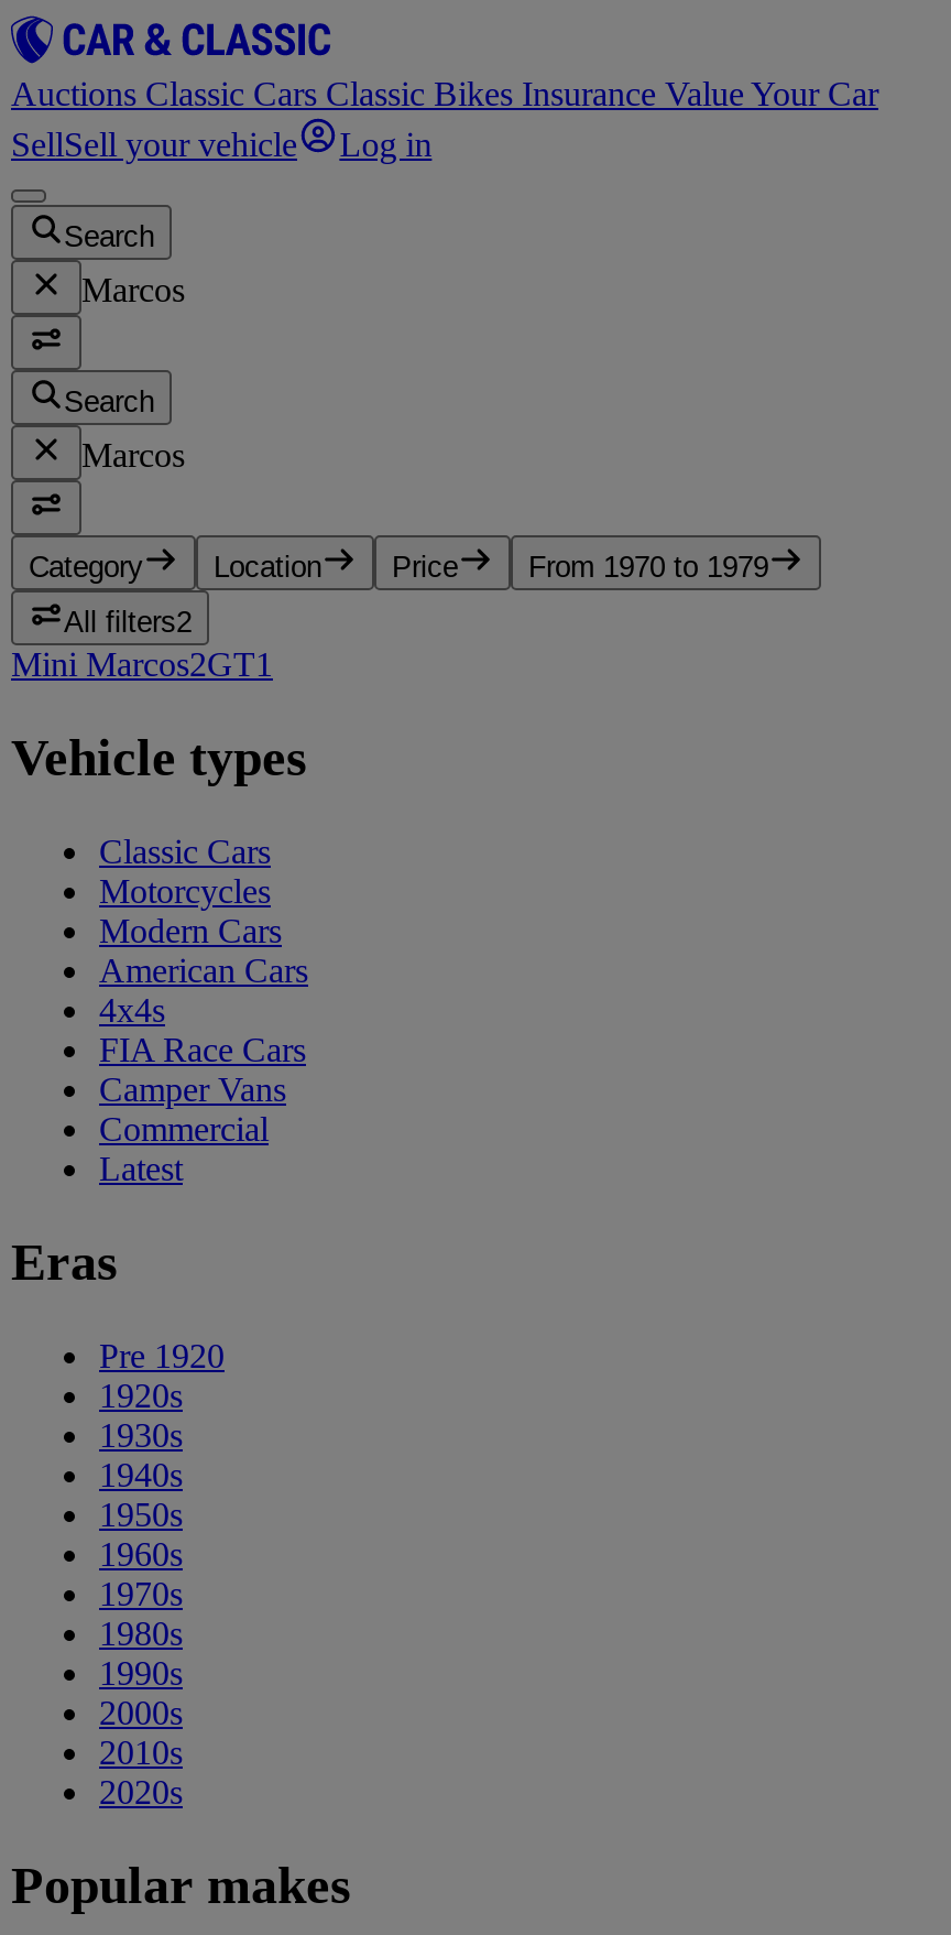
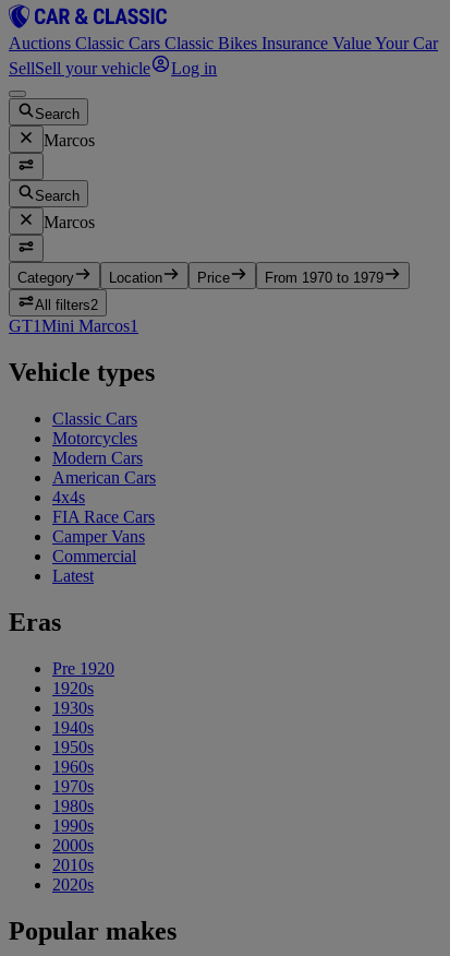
- Mini Marcos2GT1
+ GT1Mini Marcos1
